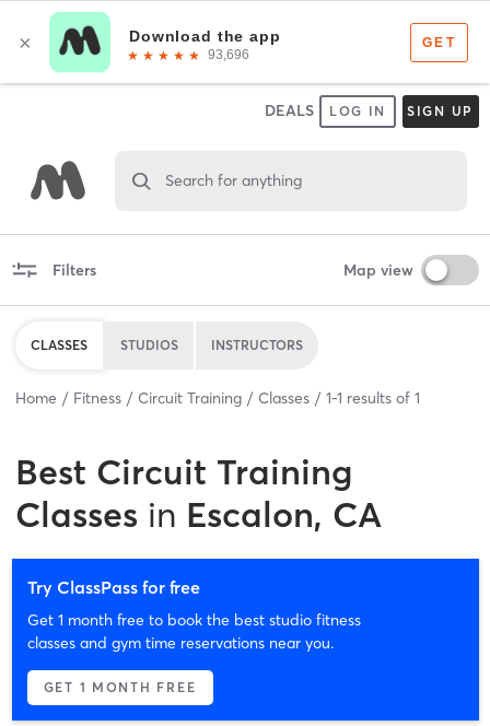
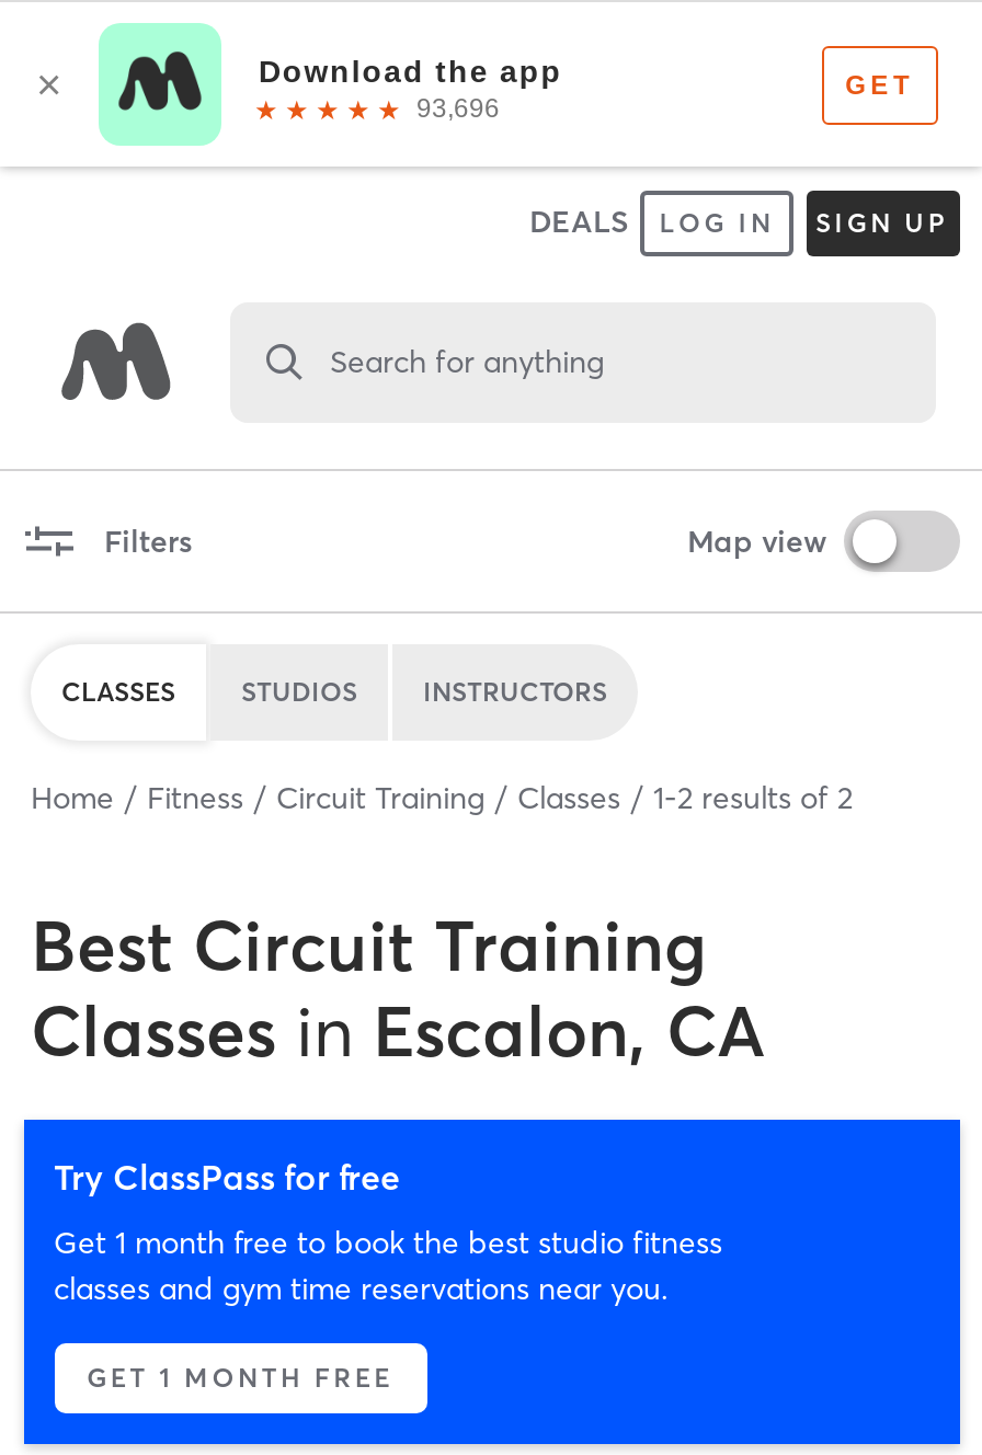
- Home Fitness Circuit Training Classes 1-1 results of 1
+ Home Fitness Circuit Training Classes 1-2 results of 2
